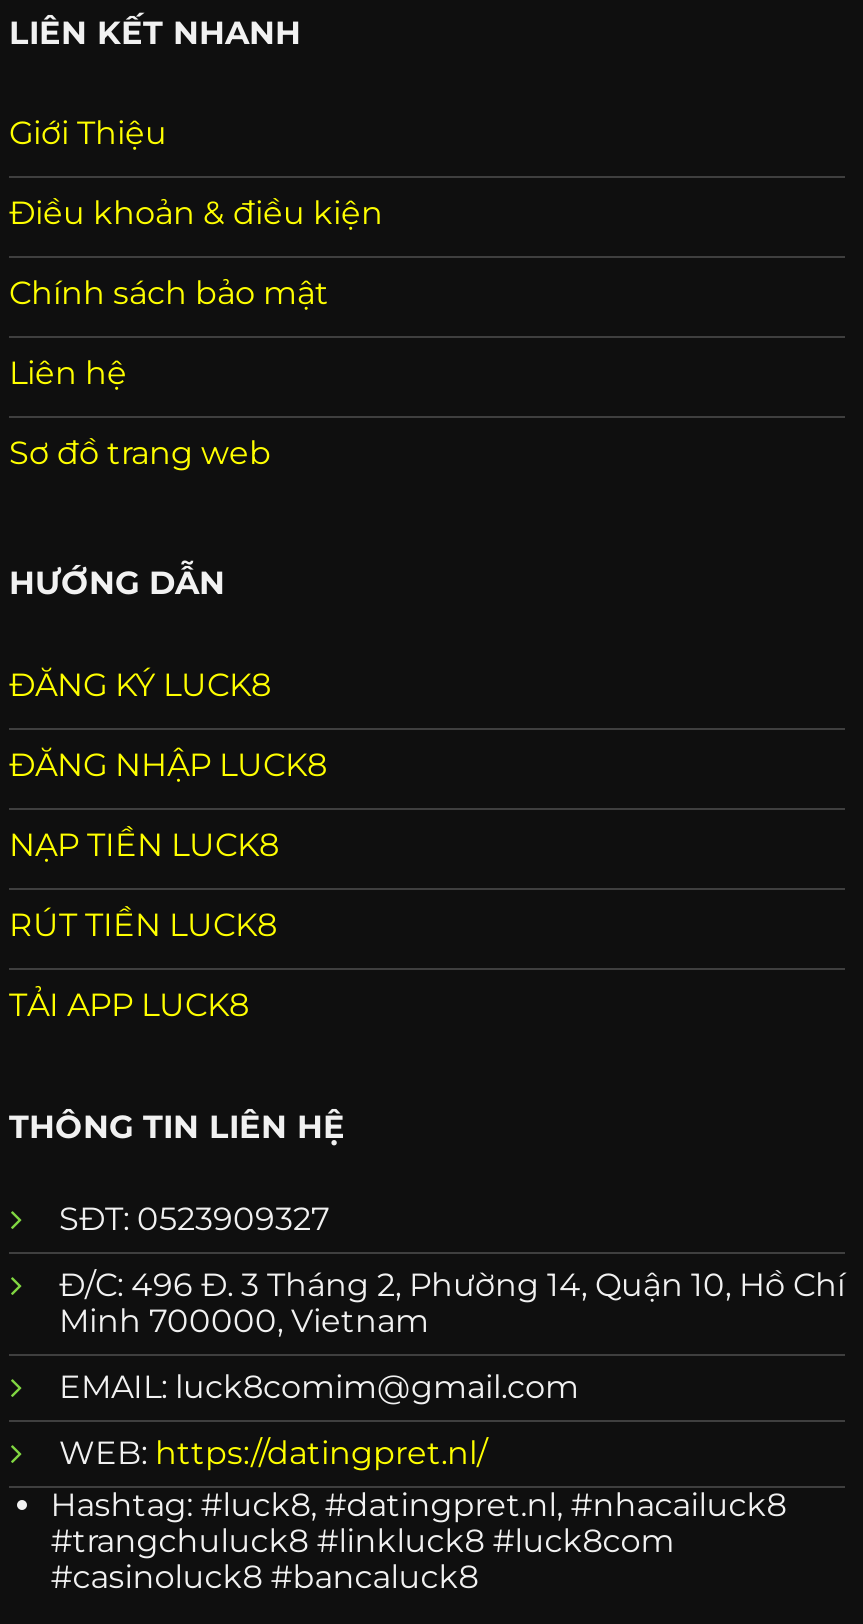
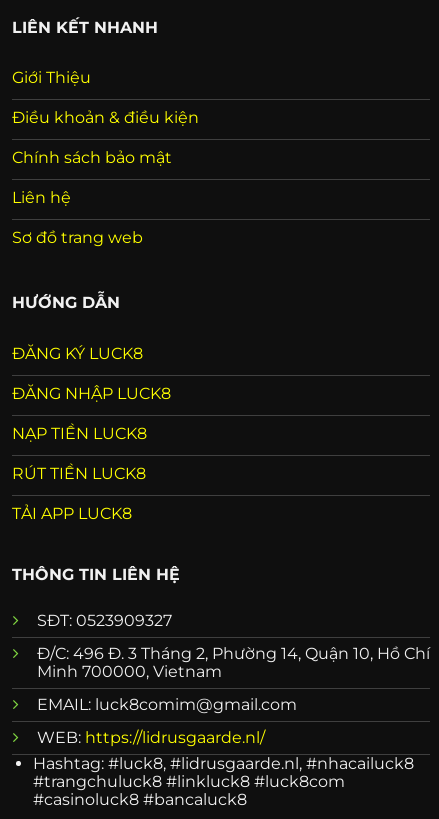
- WEB: https://datingpret.nl/
+ WEB: https://lidrusgaarde.nl/

- Hashtag: #luck8, #datingpret.nl, #nhacailuck8
+ Hashtag: #luck8, #lidrusgaarde.nl, #nhacailuck8
